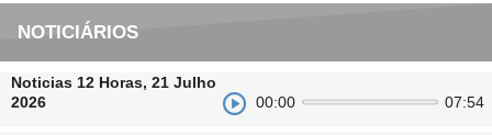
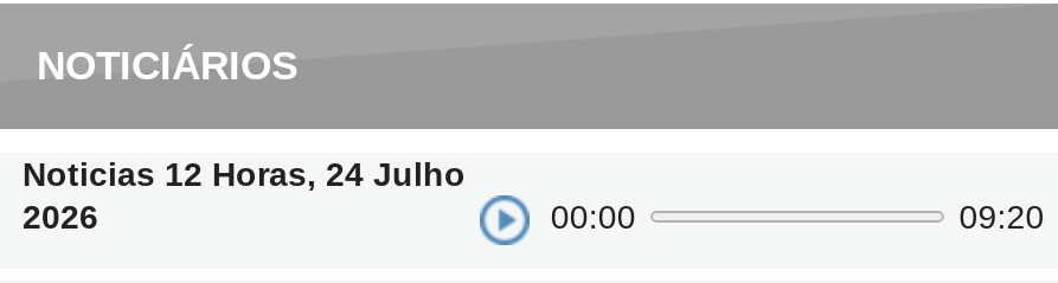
- Noticias 12 Horas, 21 Julho
+ Noticias 12 Horas, 24 Julho

- 07:54
+ 09:20
